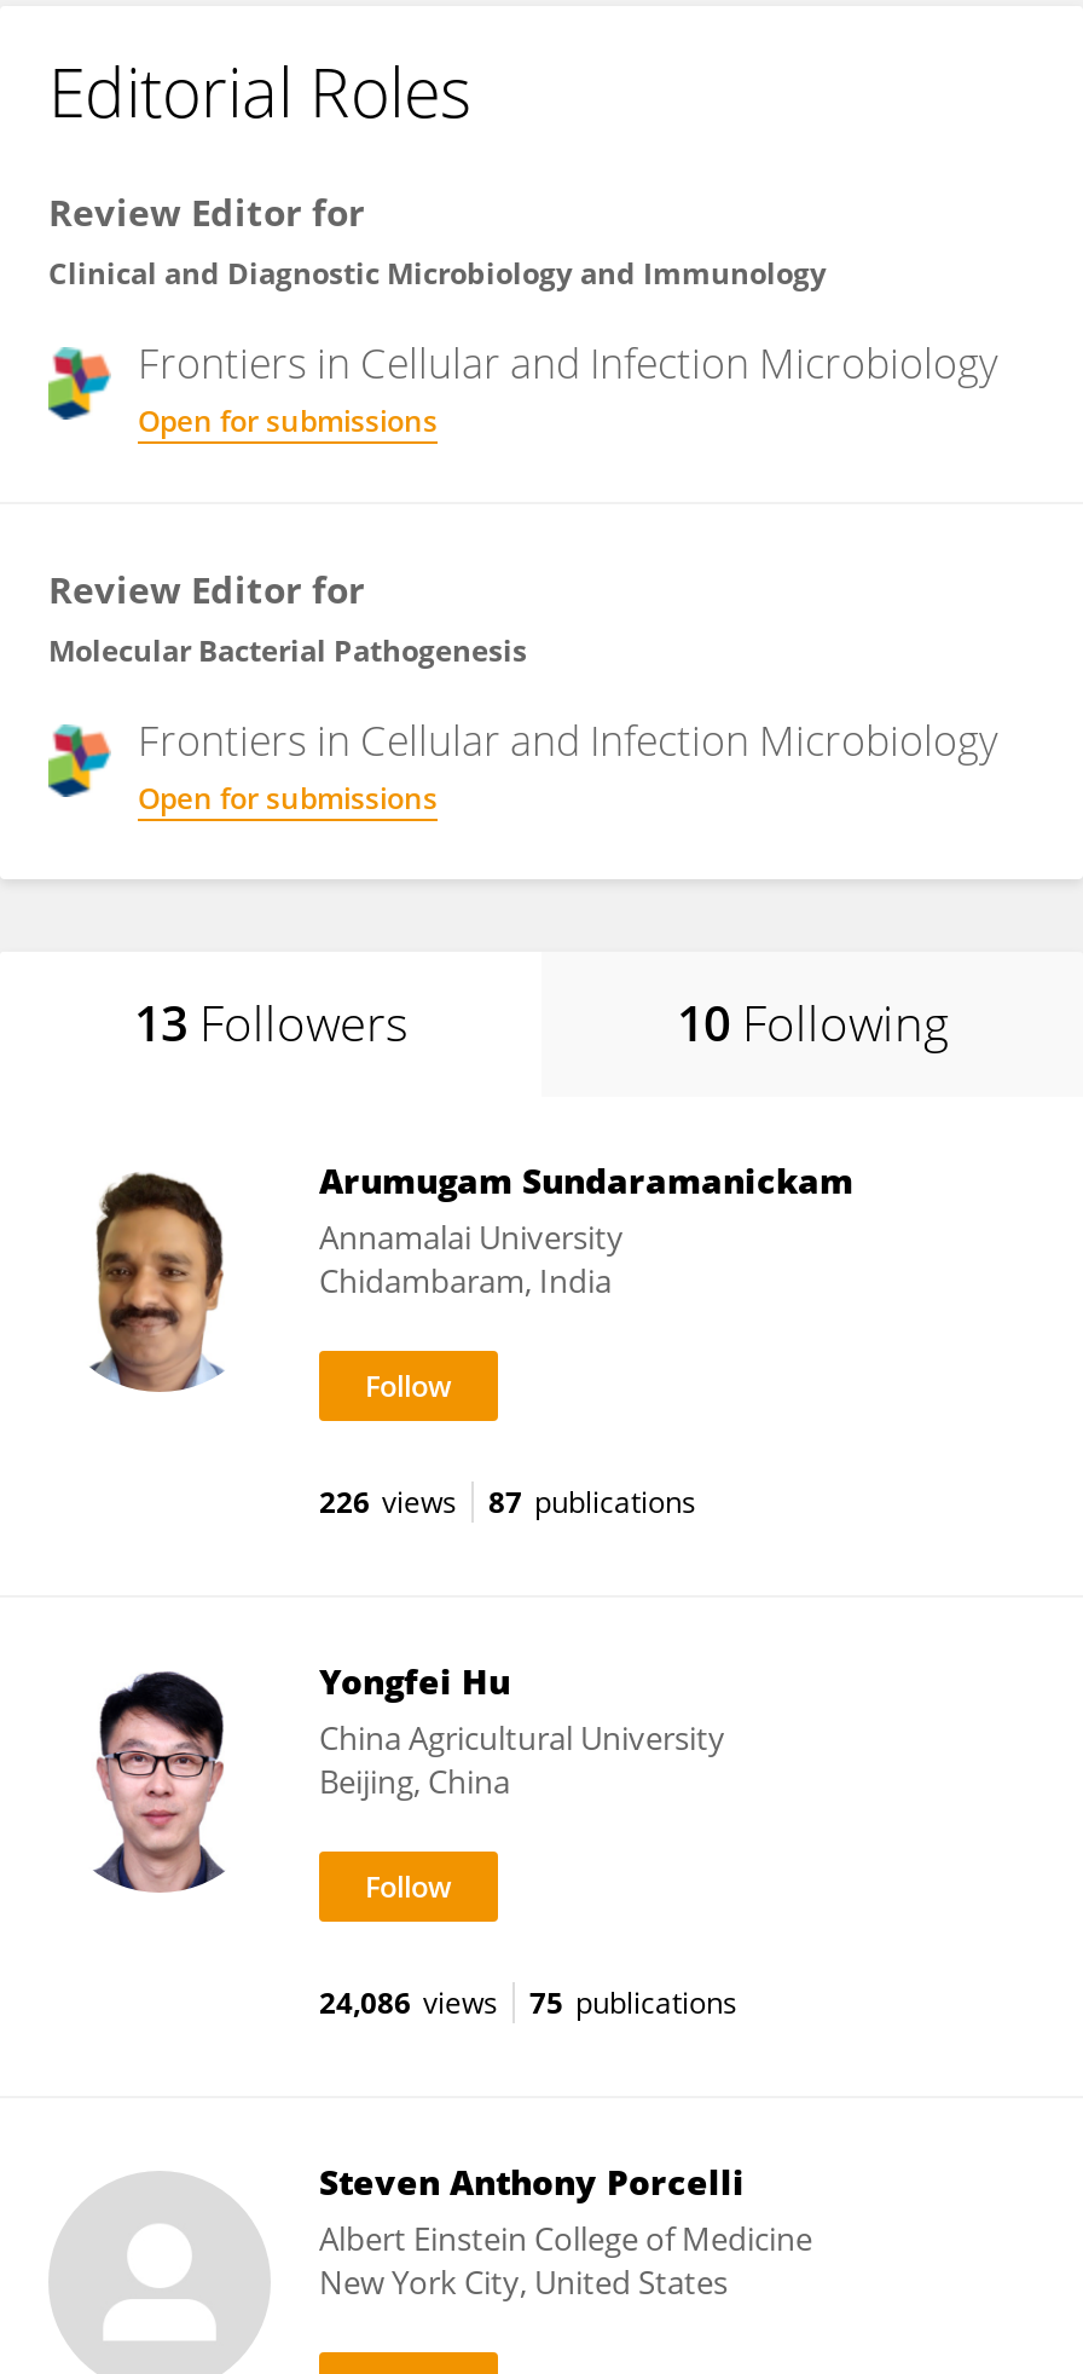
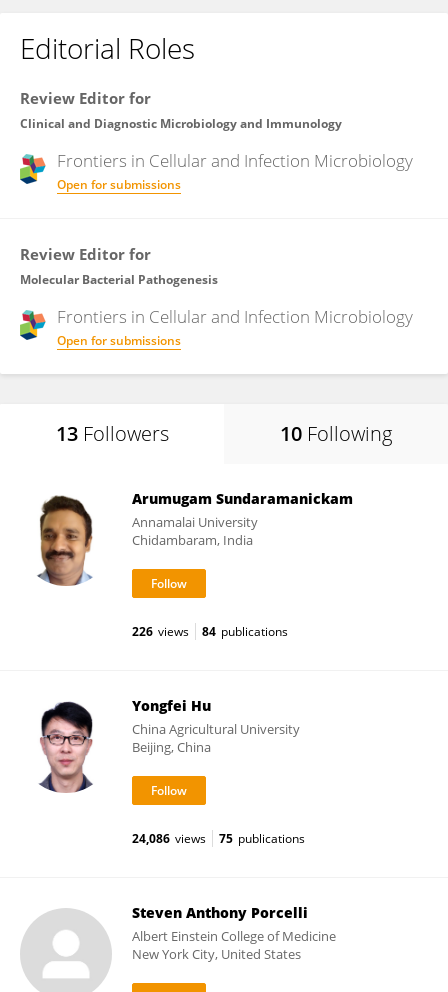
- 87 publications
+ 84 publications
